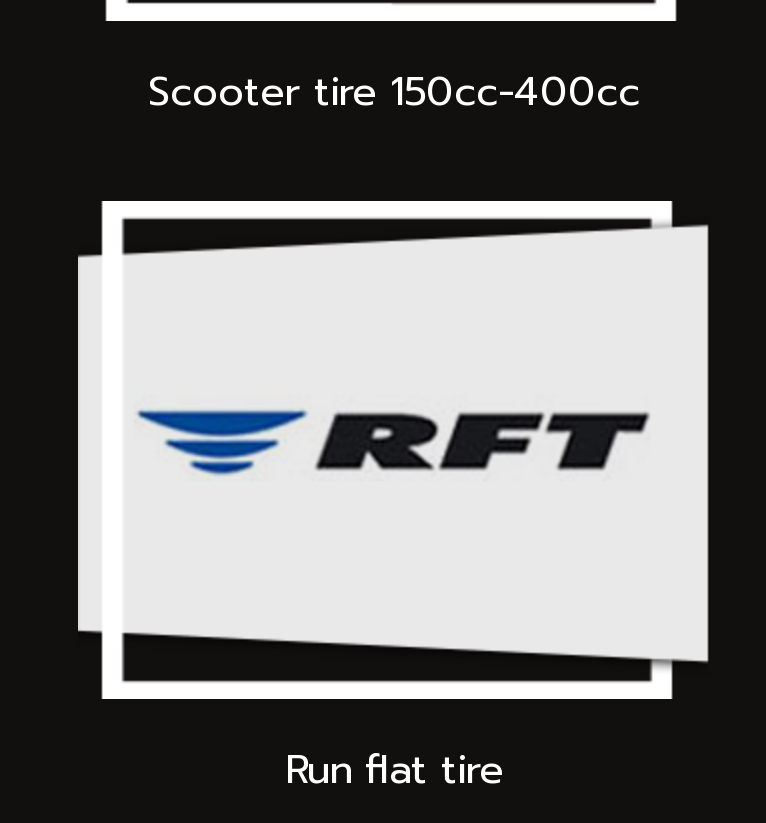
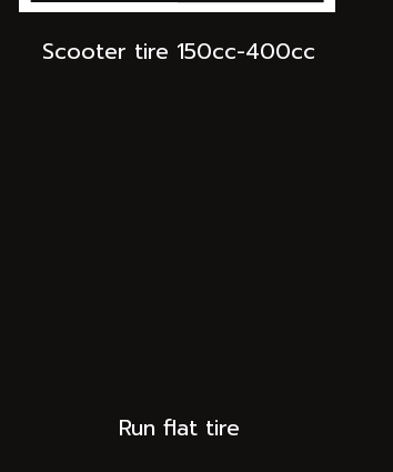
- [image]
